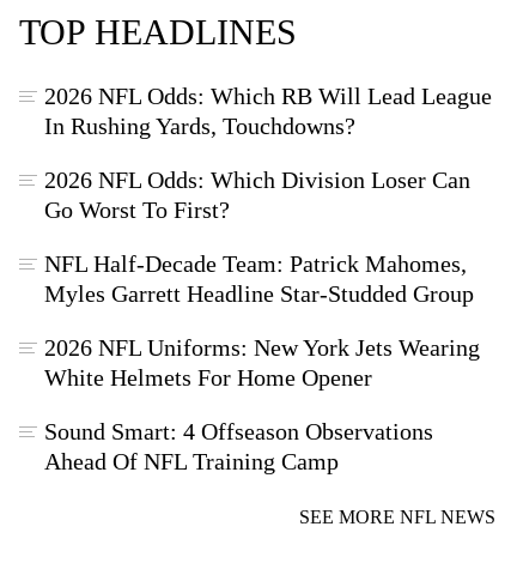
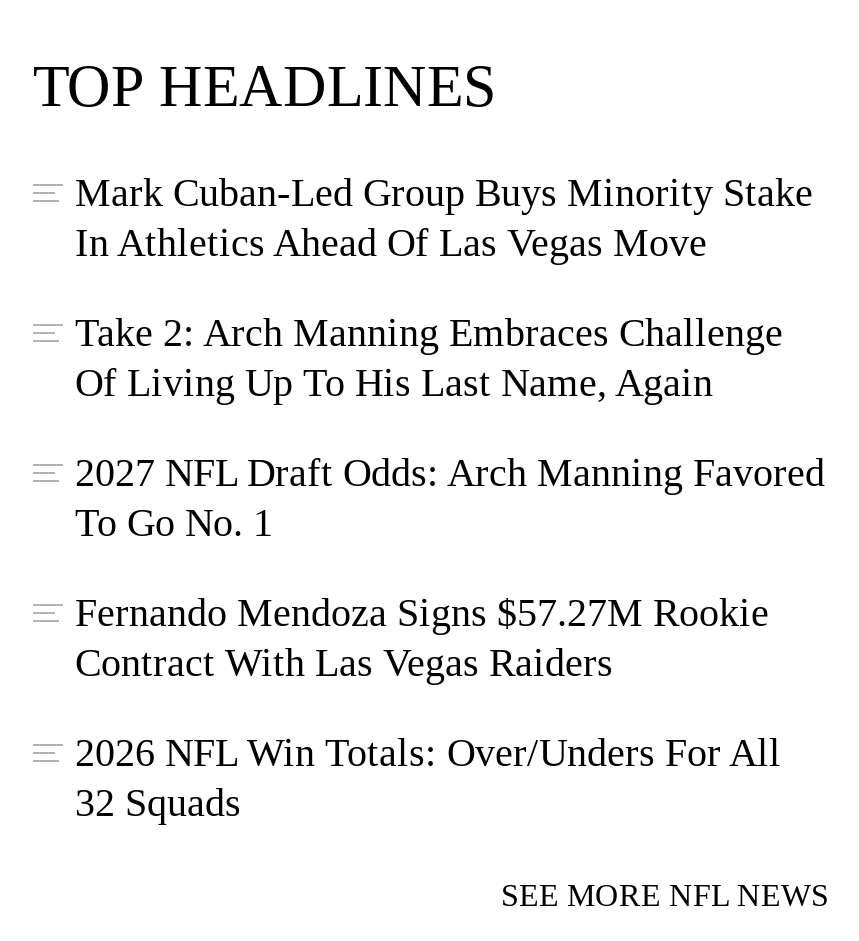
- 2026 NFL Odds: Which RB Will Lead League
- In Rushing Yards, Touchdowns?
+ Mark Cuban-Led Group Buys Minority Stake
+ In Athletics Ahead Of Las Vegas Move

- 2026 NFL Odds: Which Division Loser Can
- Go Worst To First?
+ Take 2: Arch Manning Embraces Challenge
+ Of Living Up To His Last Name, Again

- NFL Half-Decade Team: Patrick Mahomes,
- Myles Garrett Headline Star-Studded Group
+ 2027 NFL Draft Odds: Arch Manning Favored
+ To Go No. 1

- 2026 NFL Uniforms: New York Jets Wearing
- White Helmets For Home Opener
+ Fernando Mendoza Signs $57.27M Rookie
+ Contract With Las Vegas Raiders

- Sound Smart: 4 Offseason Observations
- Ahead Of NFL Training Camp
+ 2026 NFL Win Totals: Over/Unders For All
+ 32 Squads
